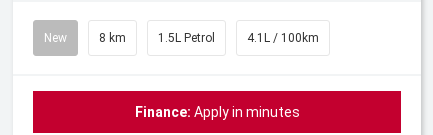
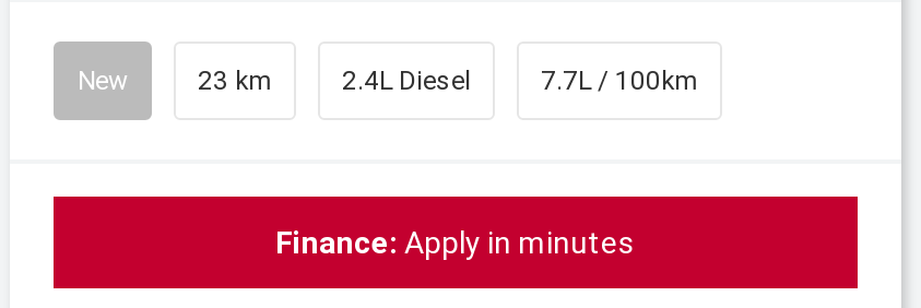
- 8 km
- 1.5L Petrol
- 4.1L / 100km
+ 23 km
+ 2.4L Diesel
+ 7.7L / 100km
